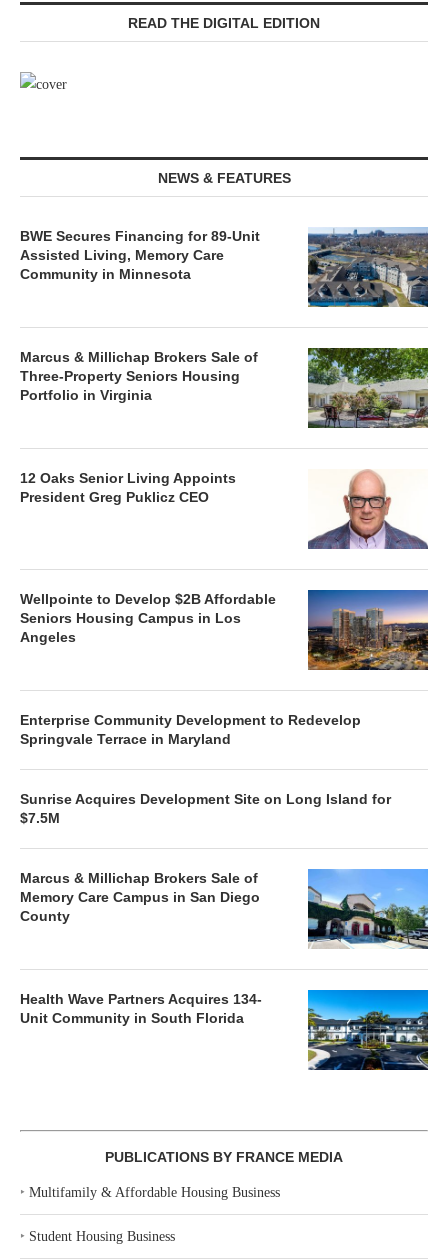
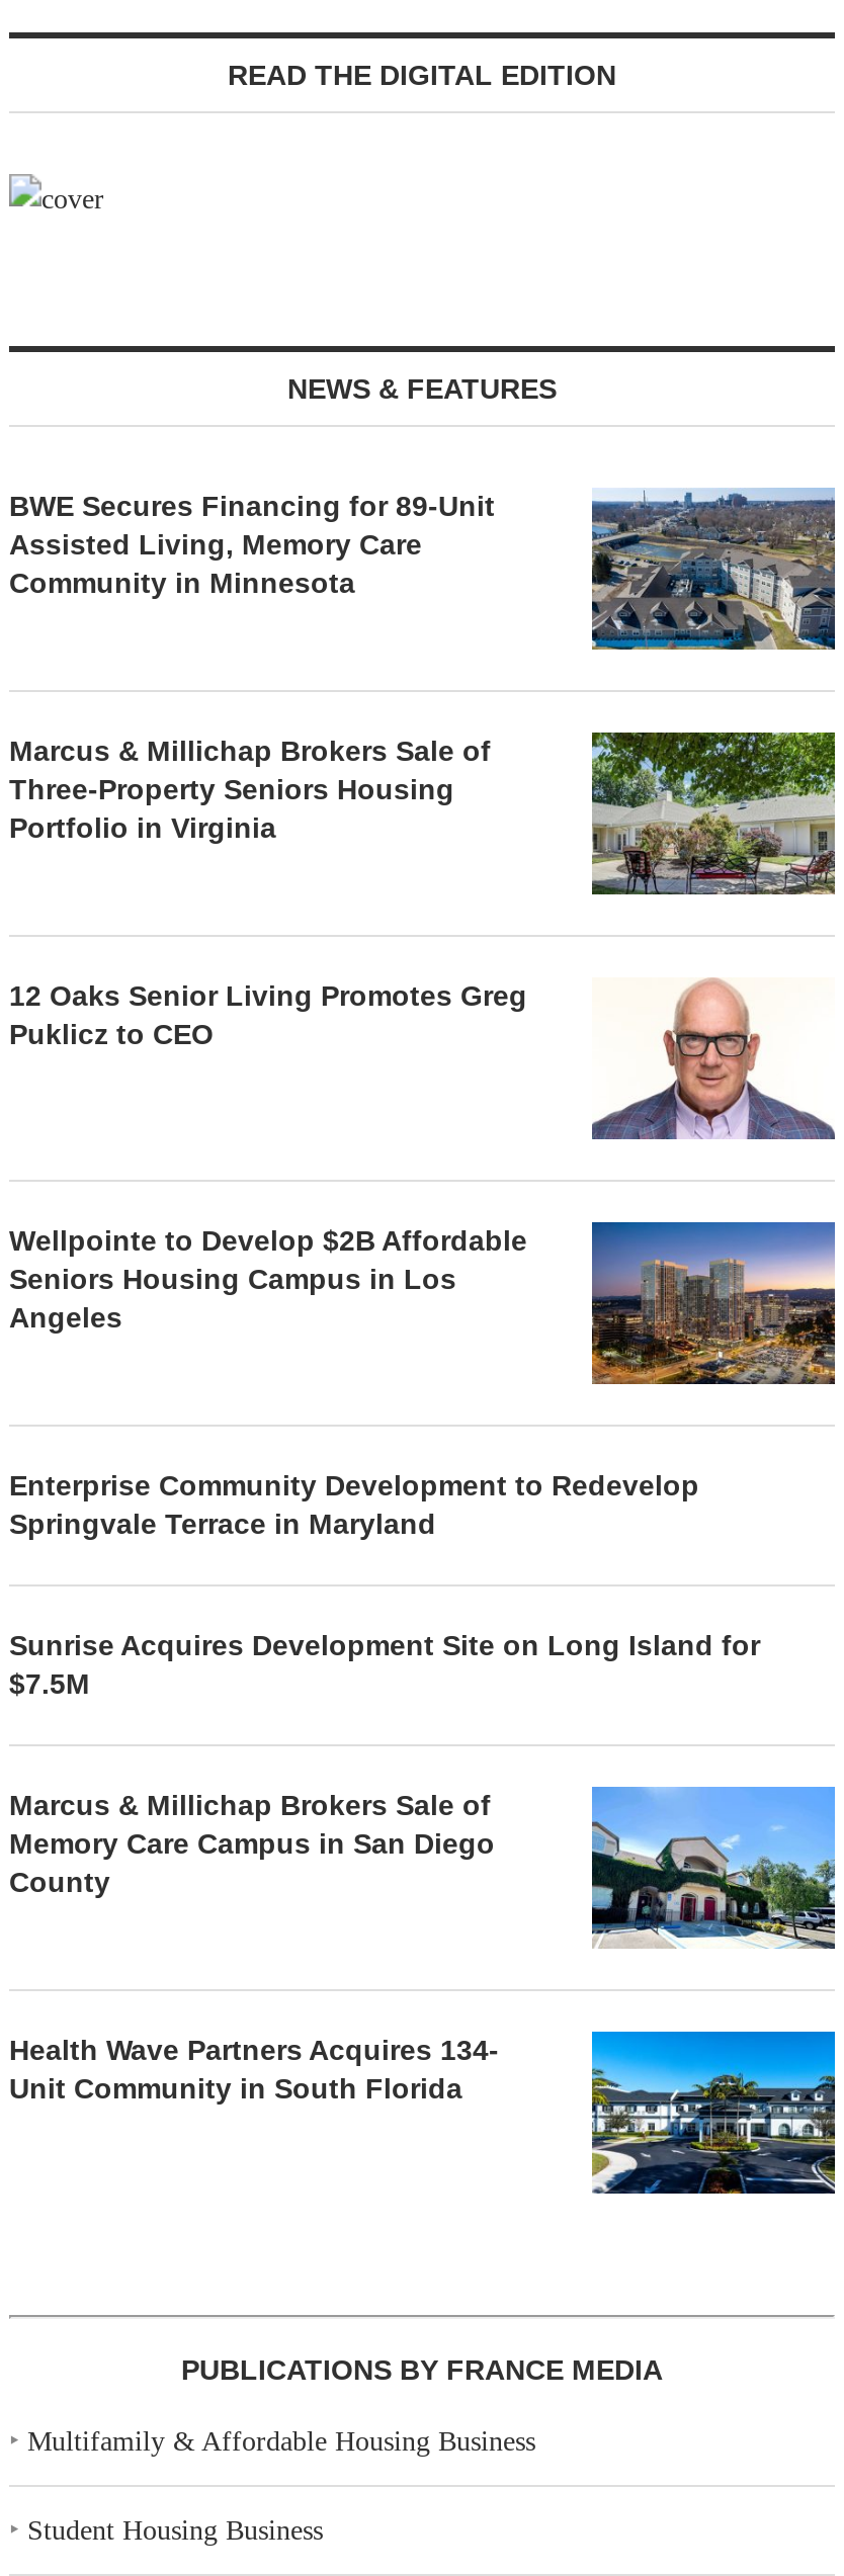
- 12 Oaks Senior Living Appoints
- President Greg Puklicz CEO
+ 12 Oaks Senior Living Promotes Greg
+ Puklicz to CEO
